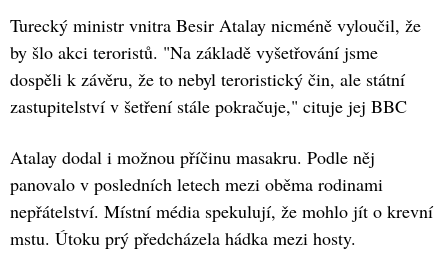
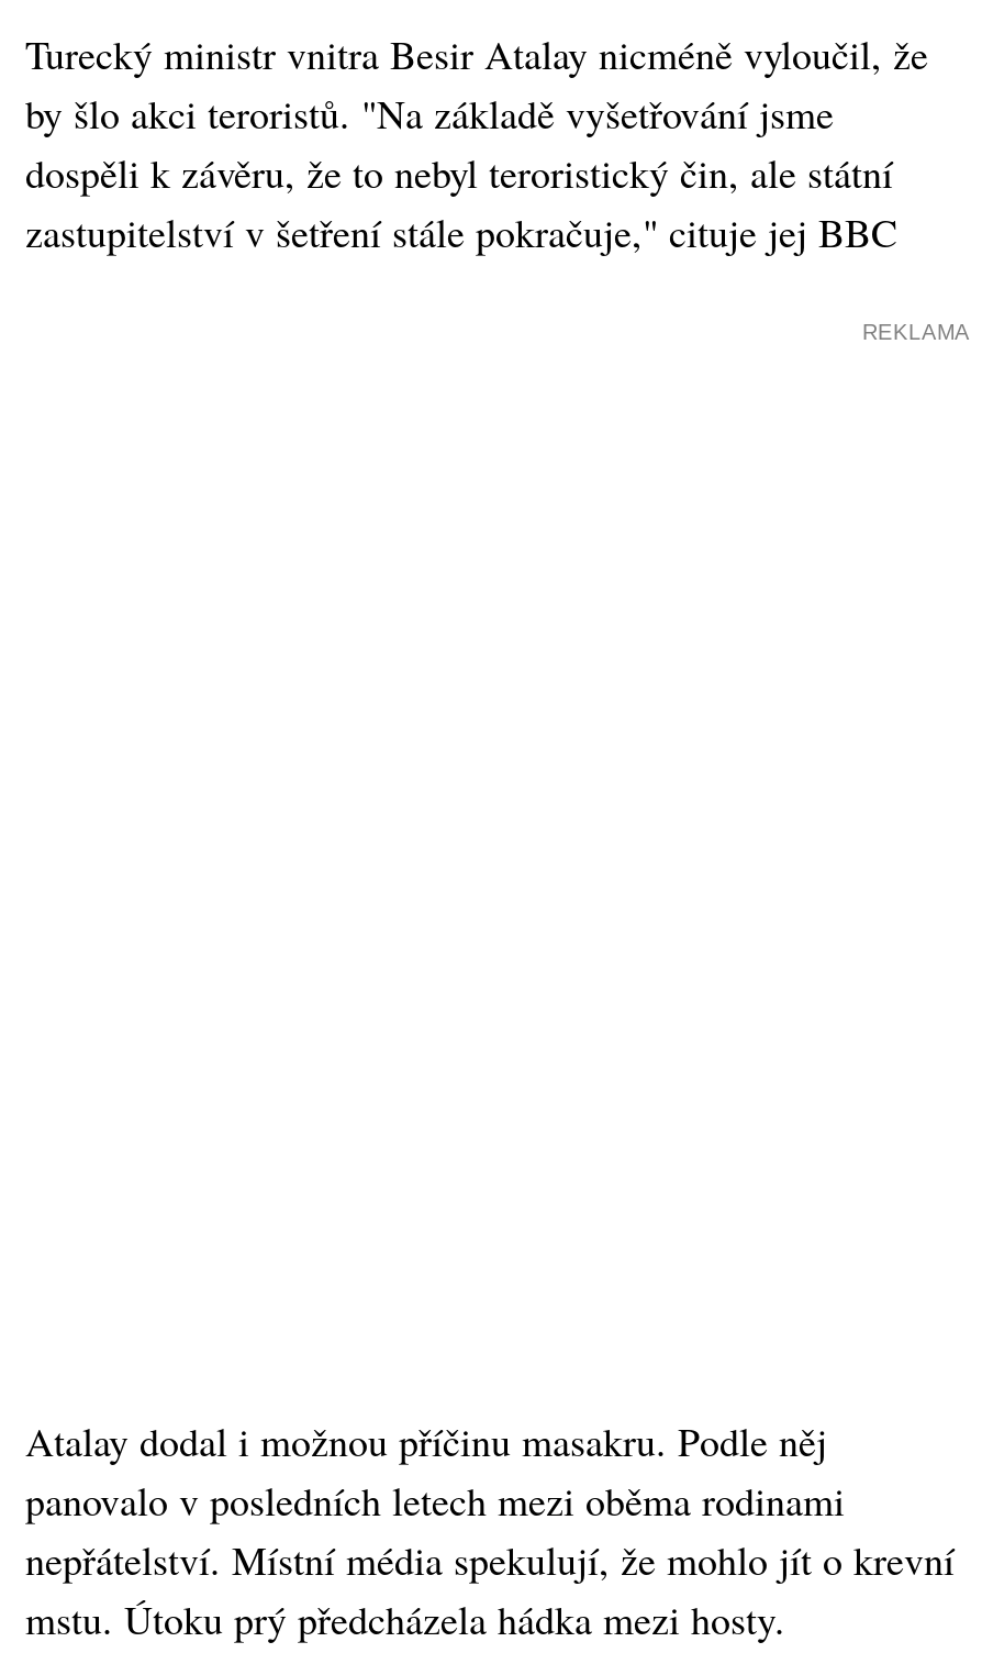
+ REKLAMA
